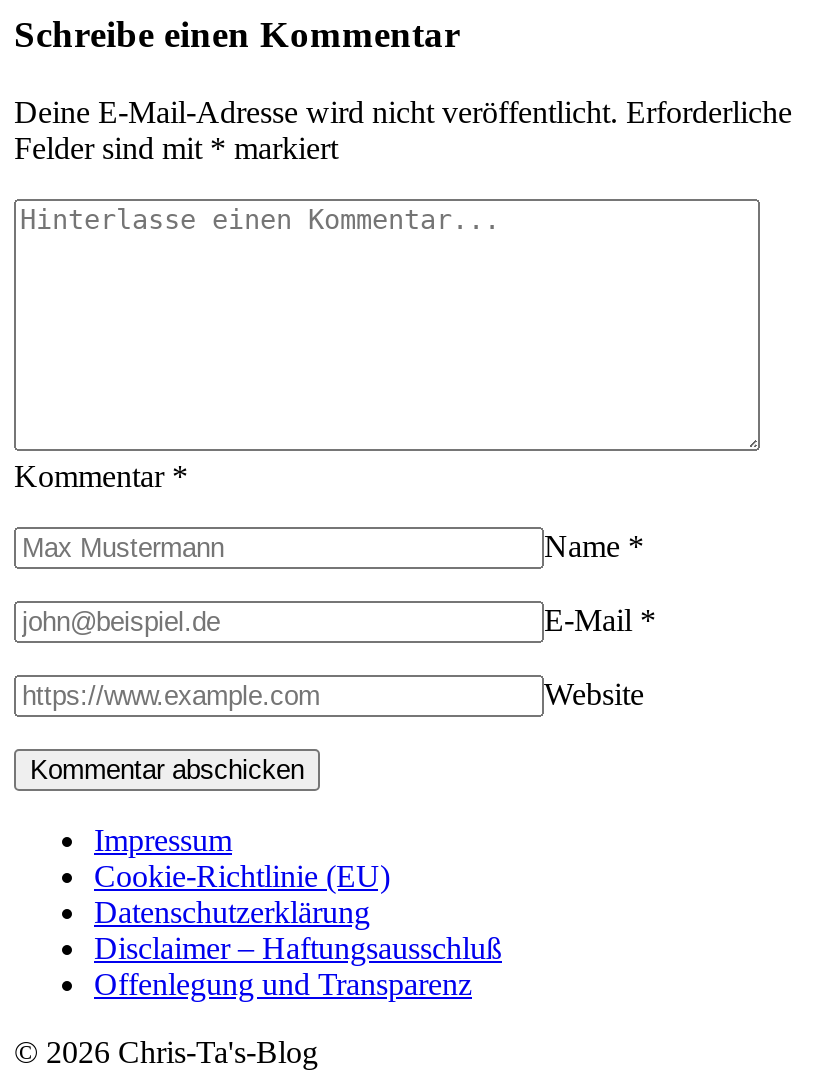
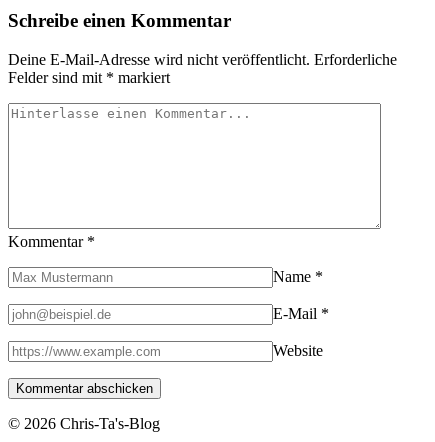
- Impressum
- Cookie-Richtlinie (EU)
- Datenschutzerklärung
- Disclaimer – Haftungsausschluß
- Offenlegung und Transparenz
